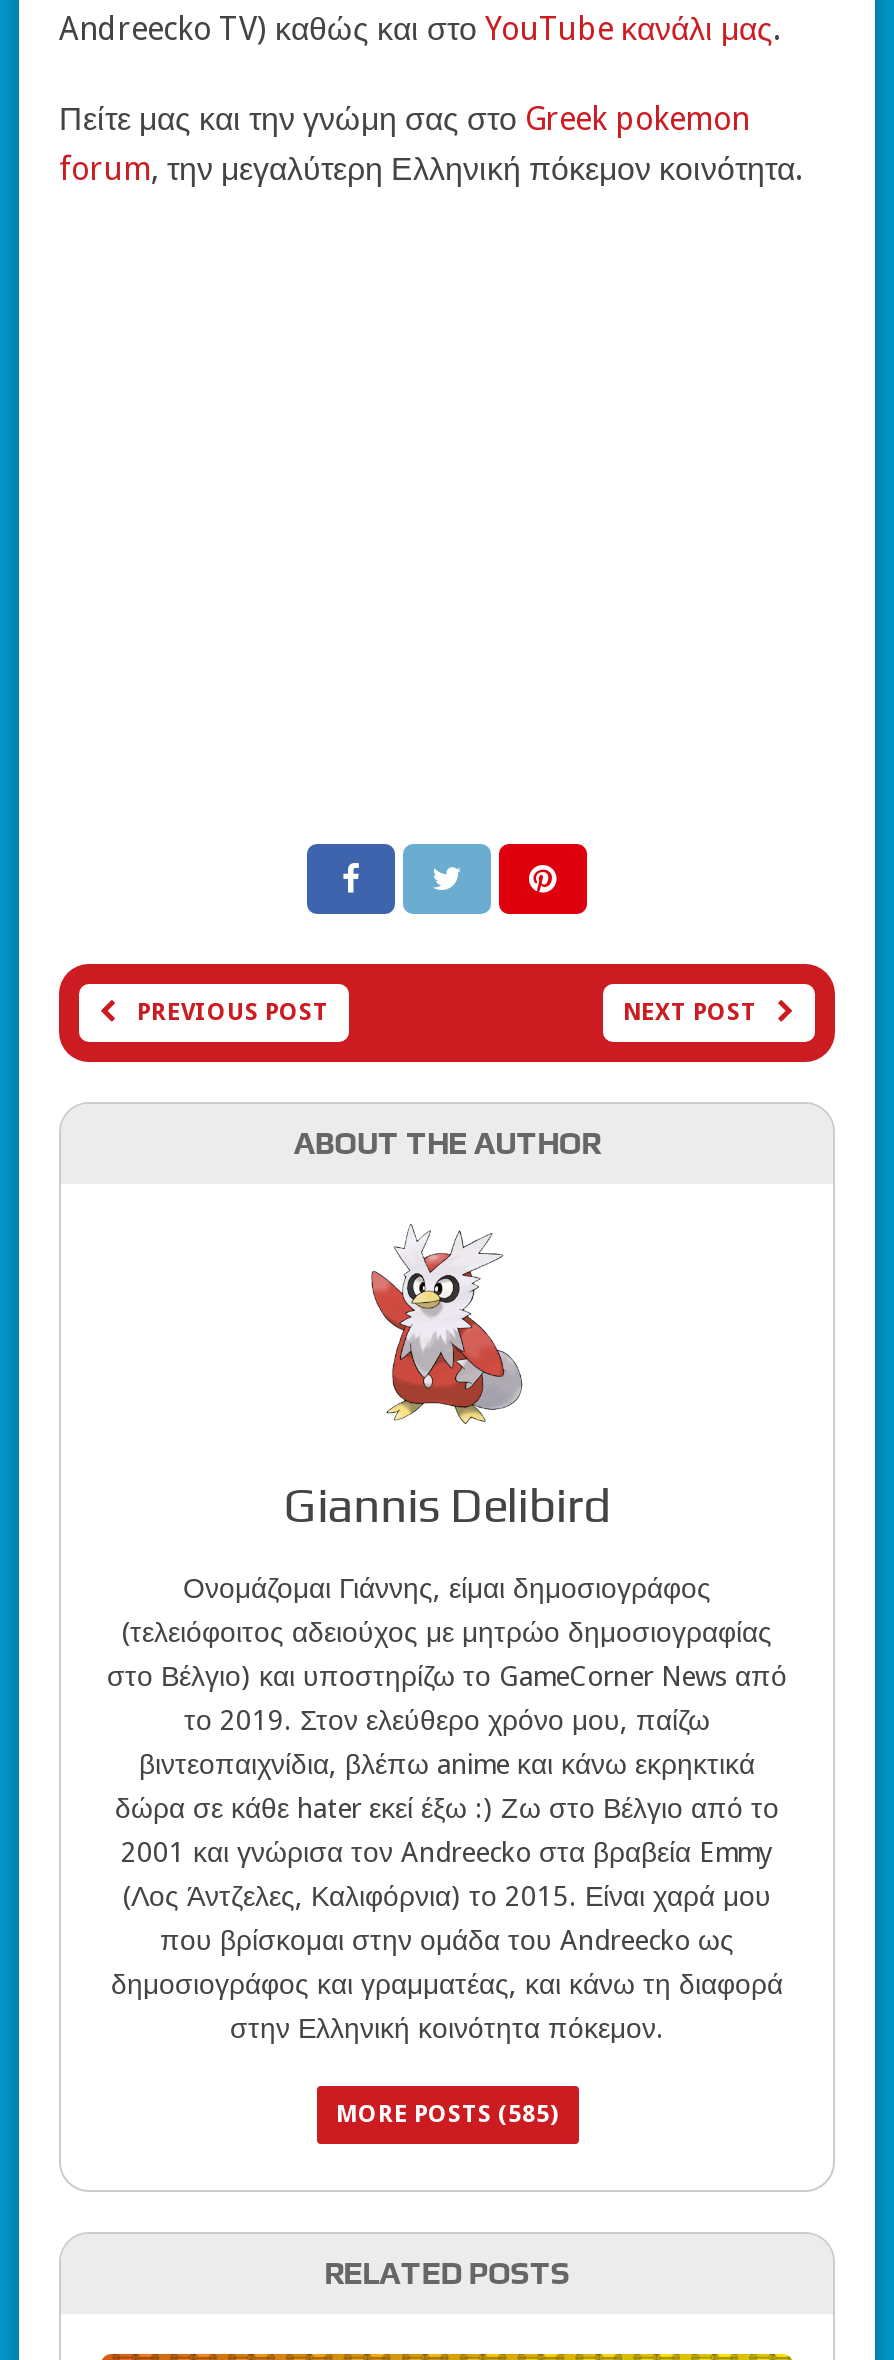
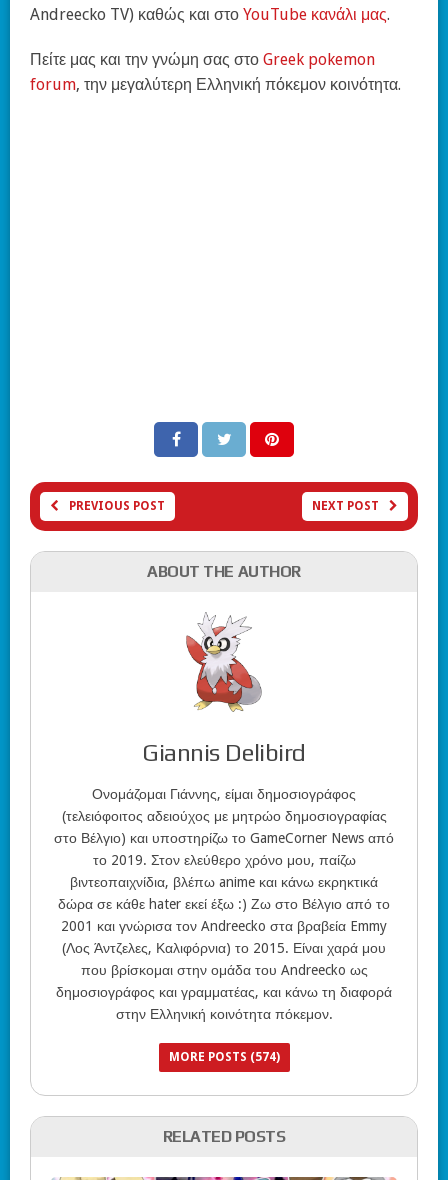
- MORE POSTS (585)
+ MORE POSTS (574)
